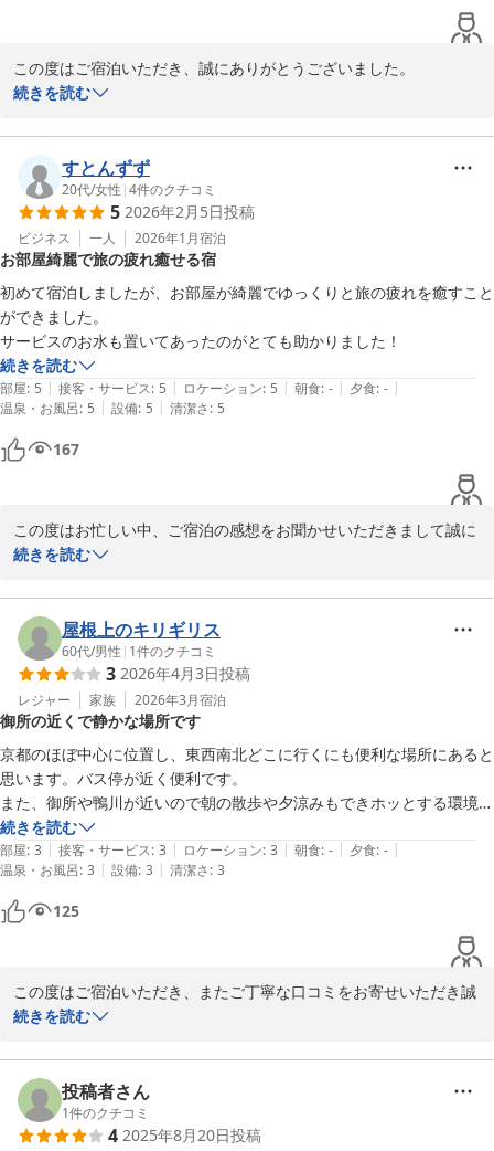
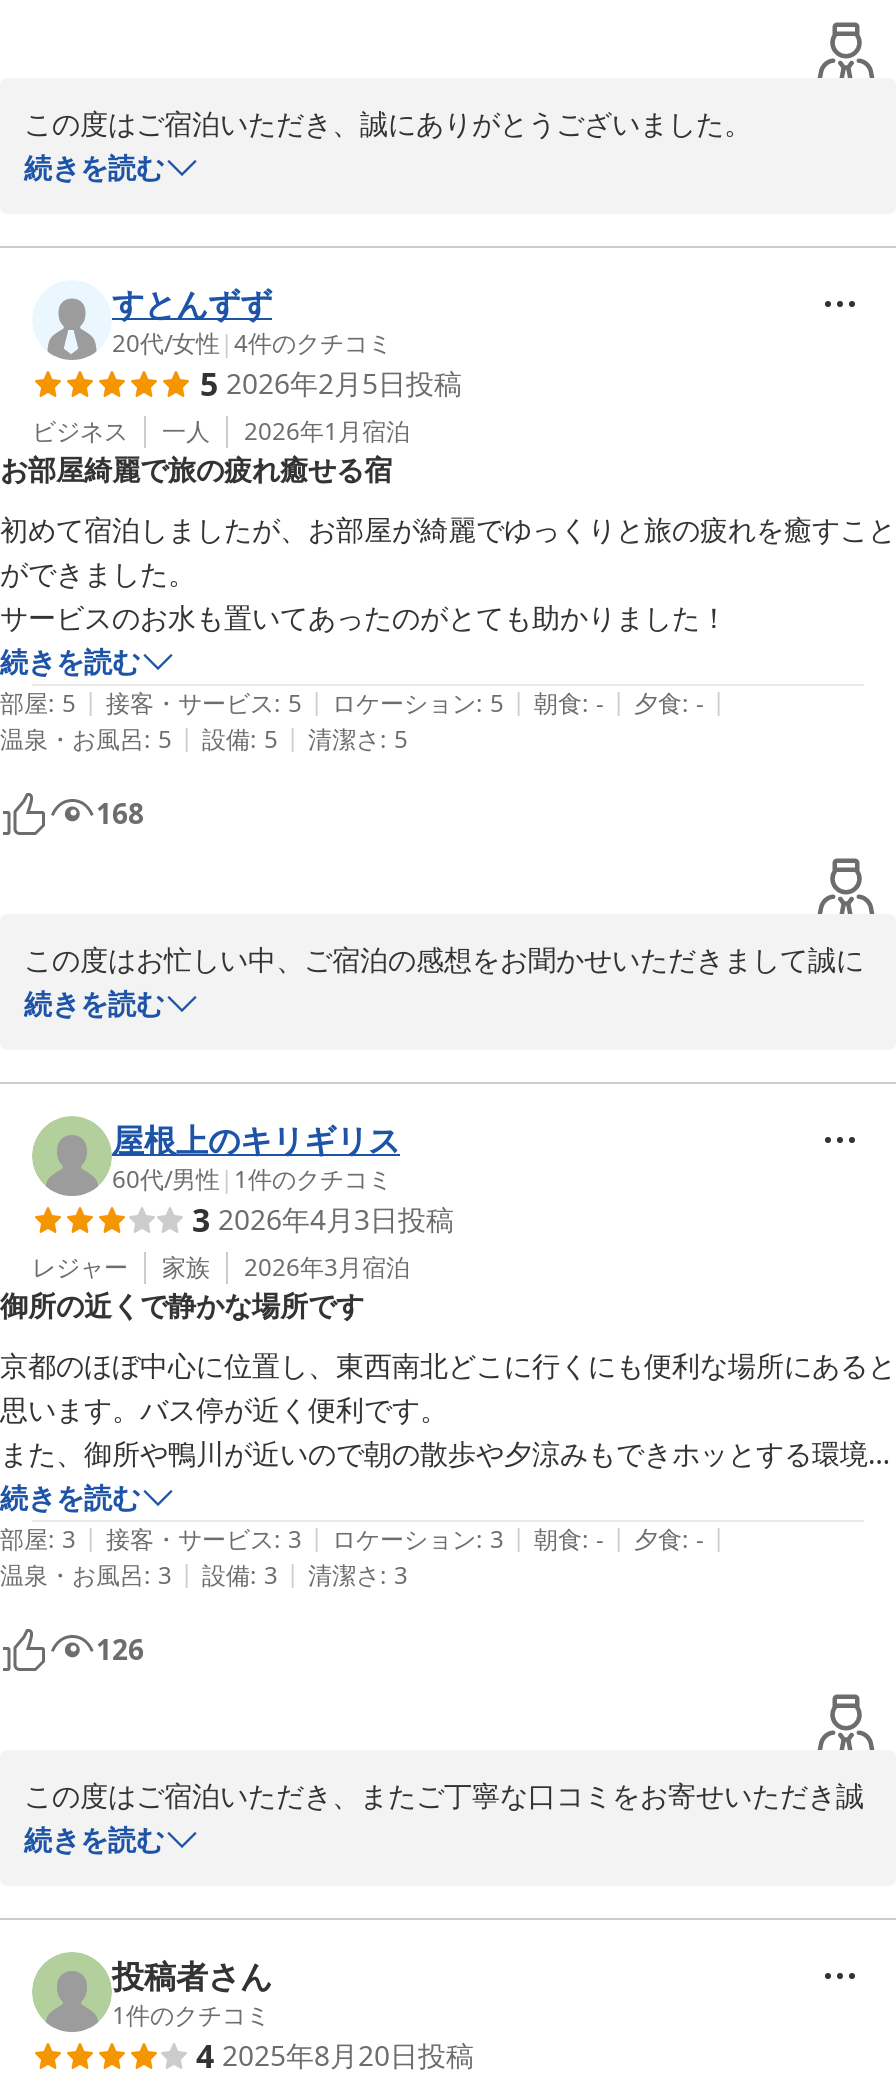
- 167
+ 168

- 125
+ 126
